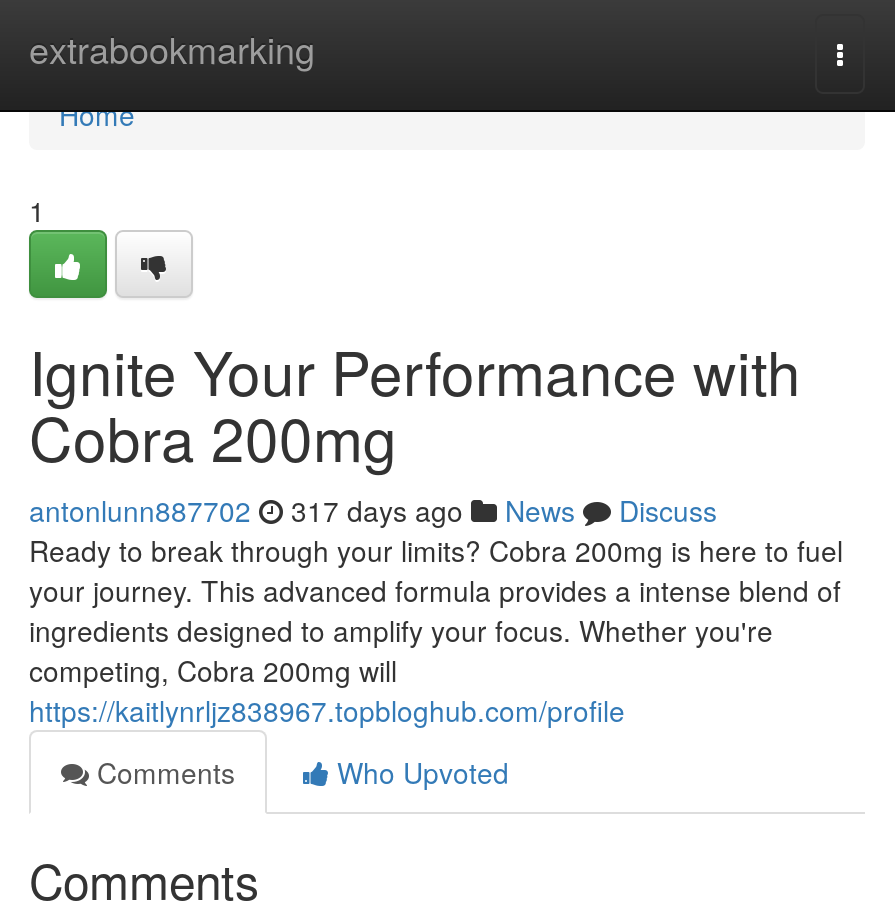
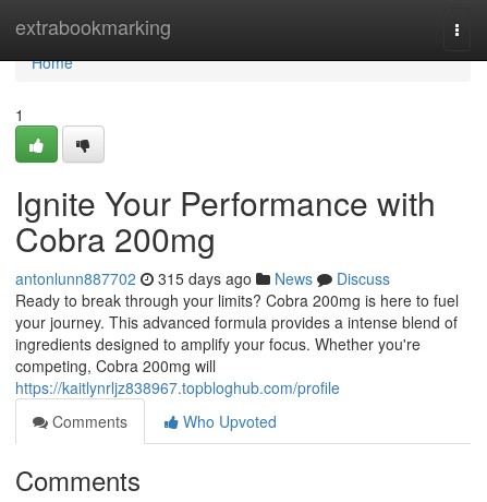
- antonlunn887702 317 days ago News Discuss
+ antonlunn887702 315 days ago News Discuss
